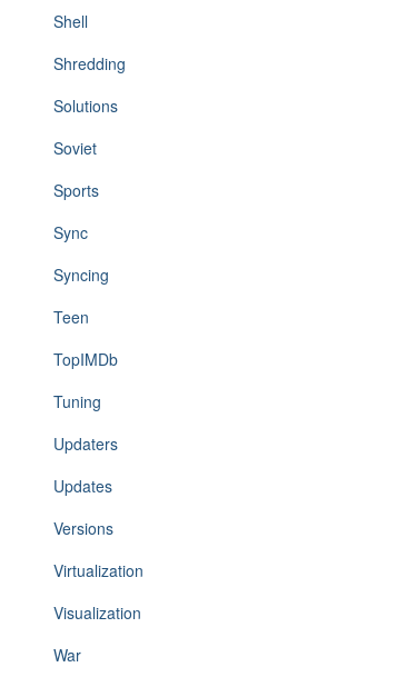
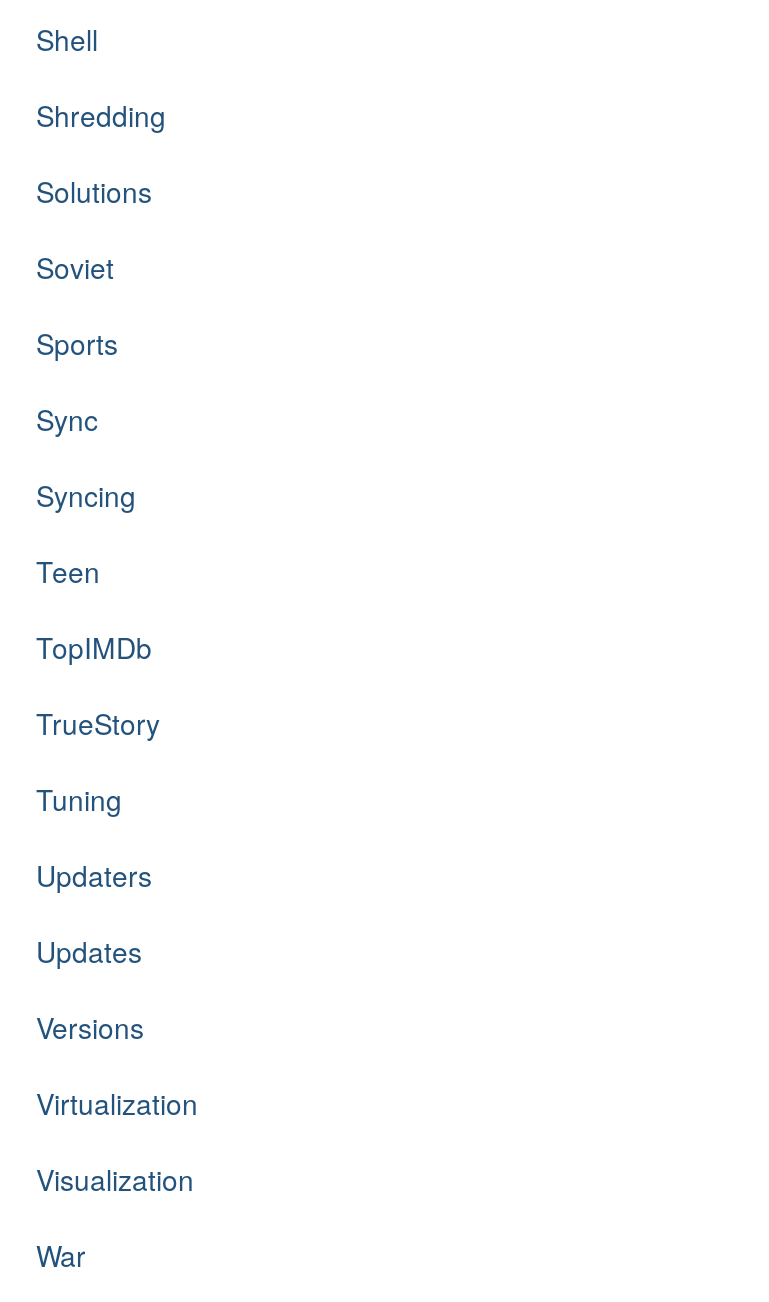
+ TrueStory
